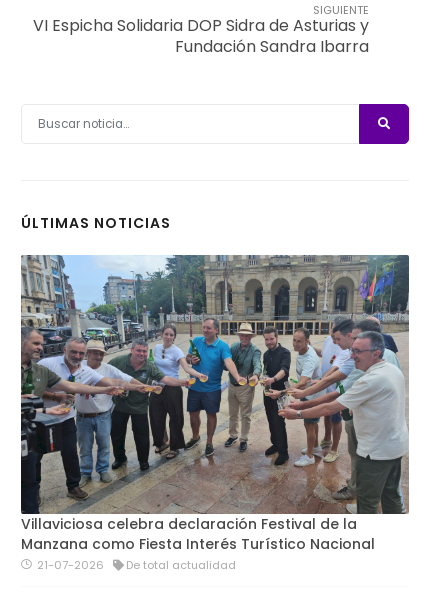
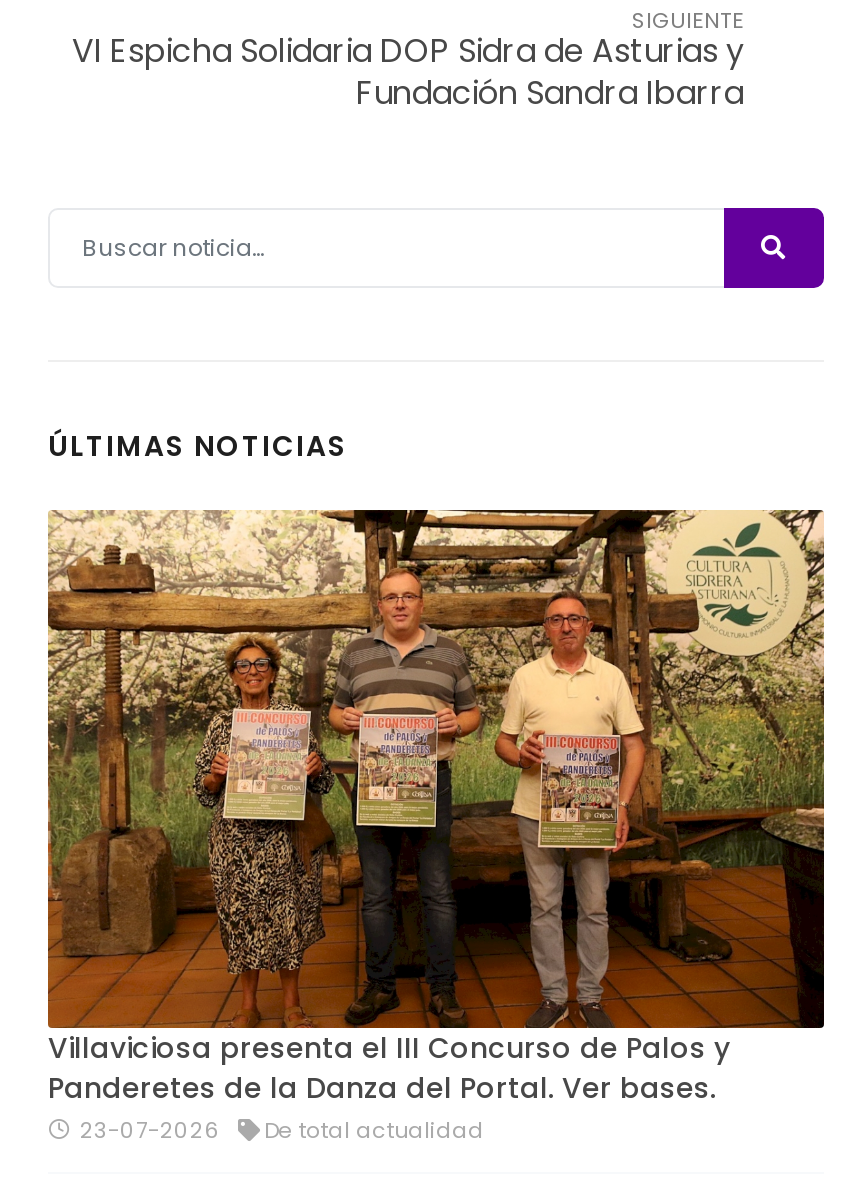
- [image]
- Villaviciosa celebra declaración Festival de la
- Manzana como Fiesta Interés Turístico Nacional
- 21-07-2026
+ [image]
+ Villaviciosa presenta el III Concurso de Palos y
+ Panderetes de la Danza del Portal. Ver bases.
+ 23-07-2026
